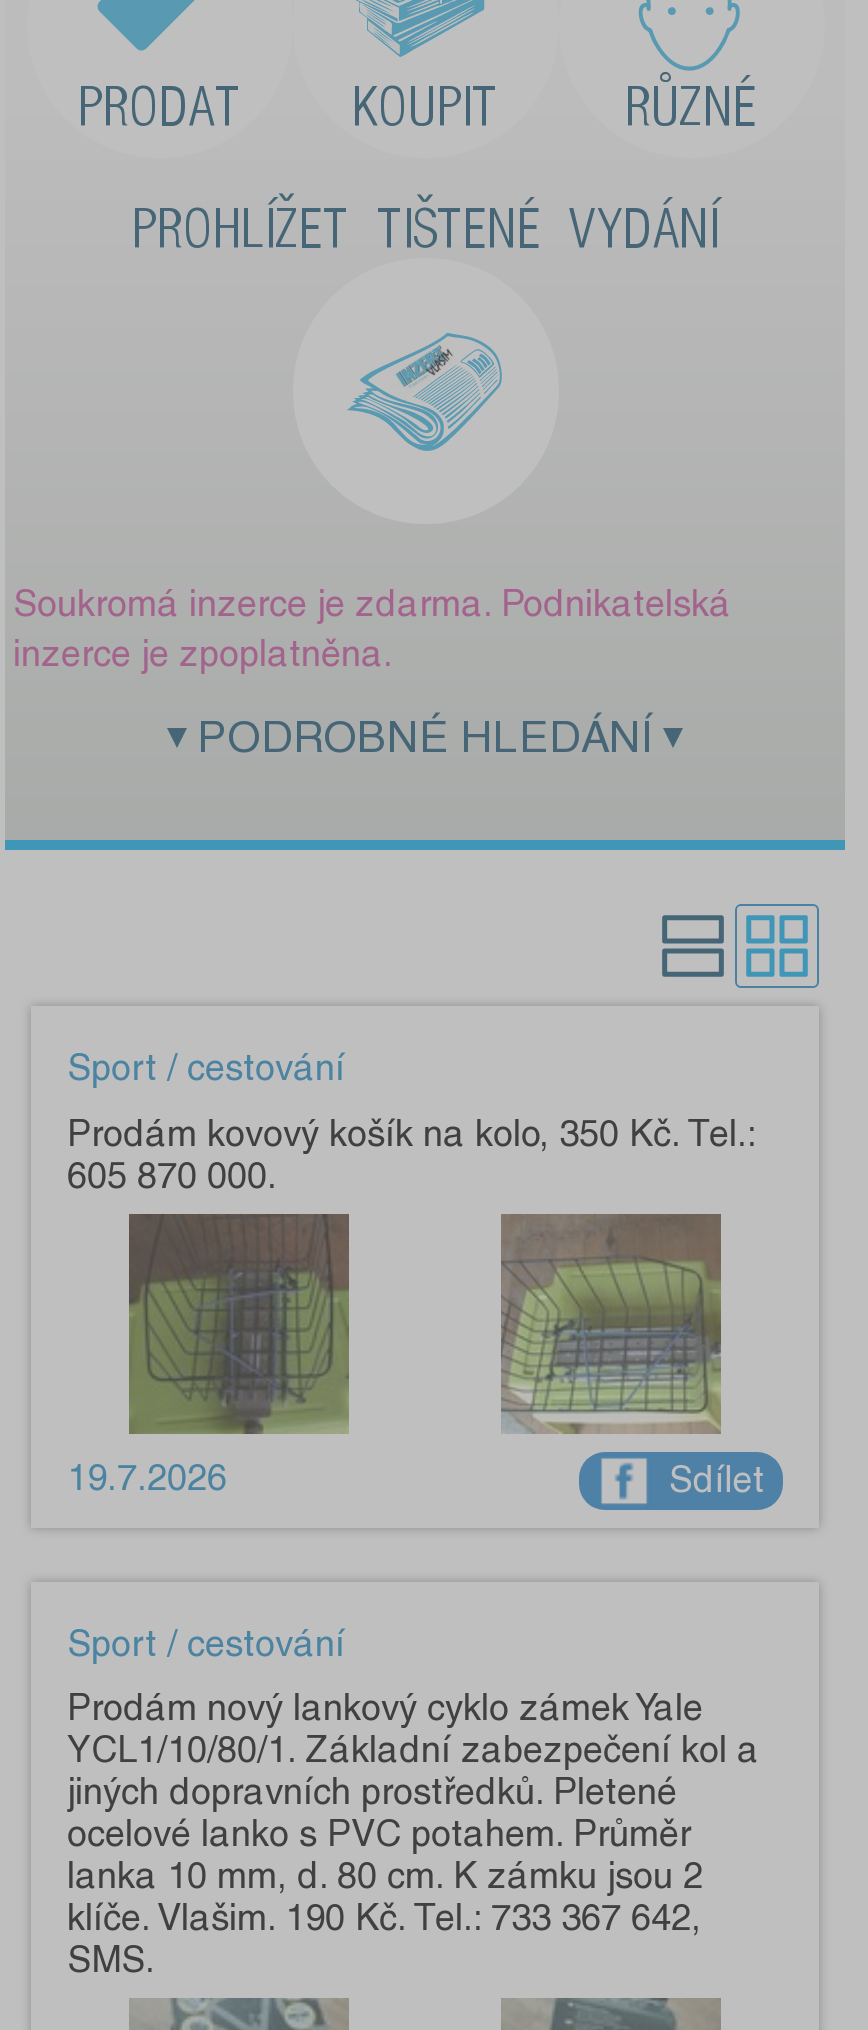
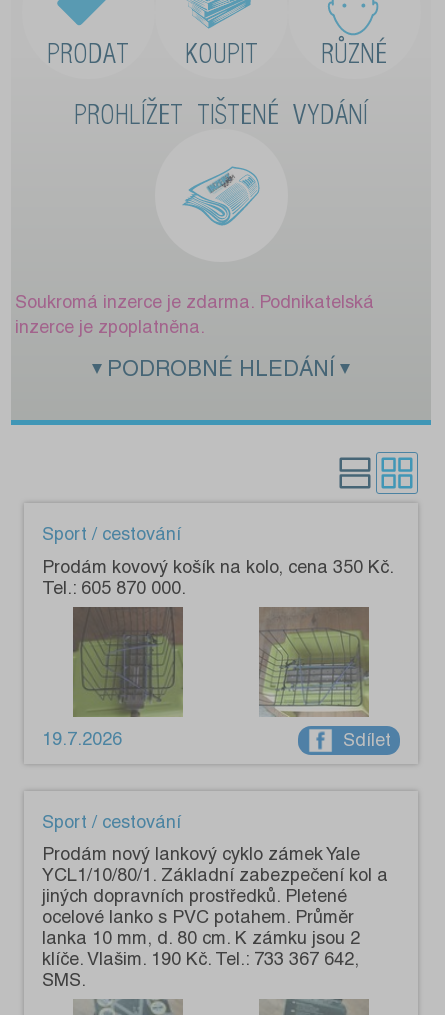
- Prodám kovový košík na kolo, 350 Kč. Tel.:
- 605 870 000.
+ Prodám kovový košík na kolo, cena 350 Kč.
+ Tel.: 605 870 000.
